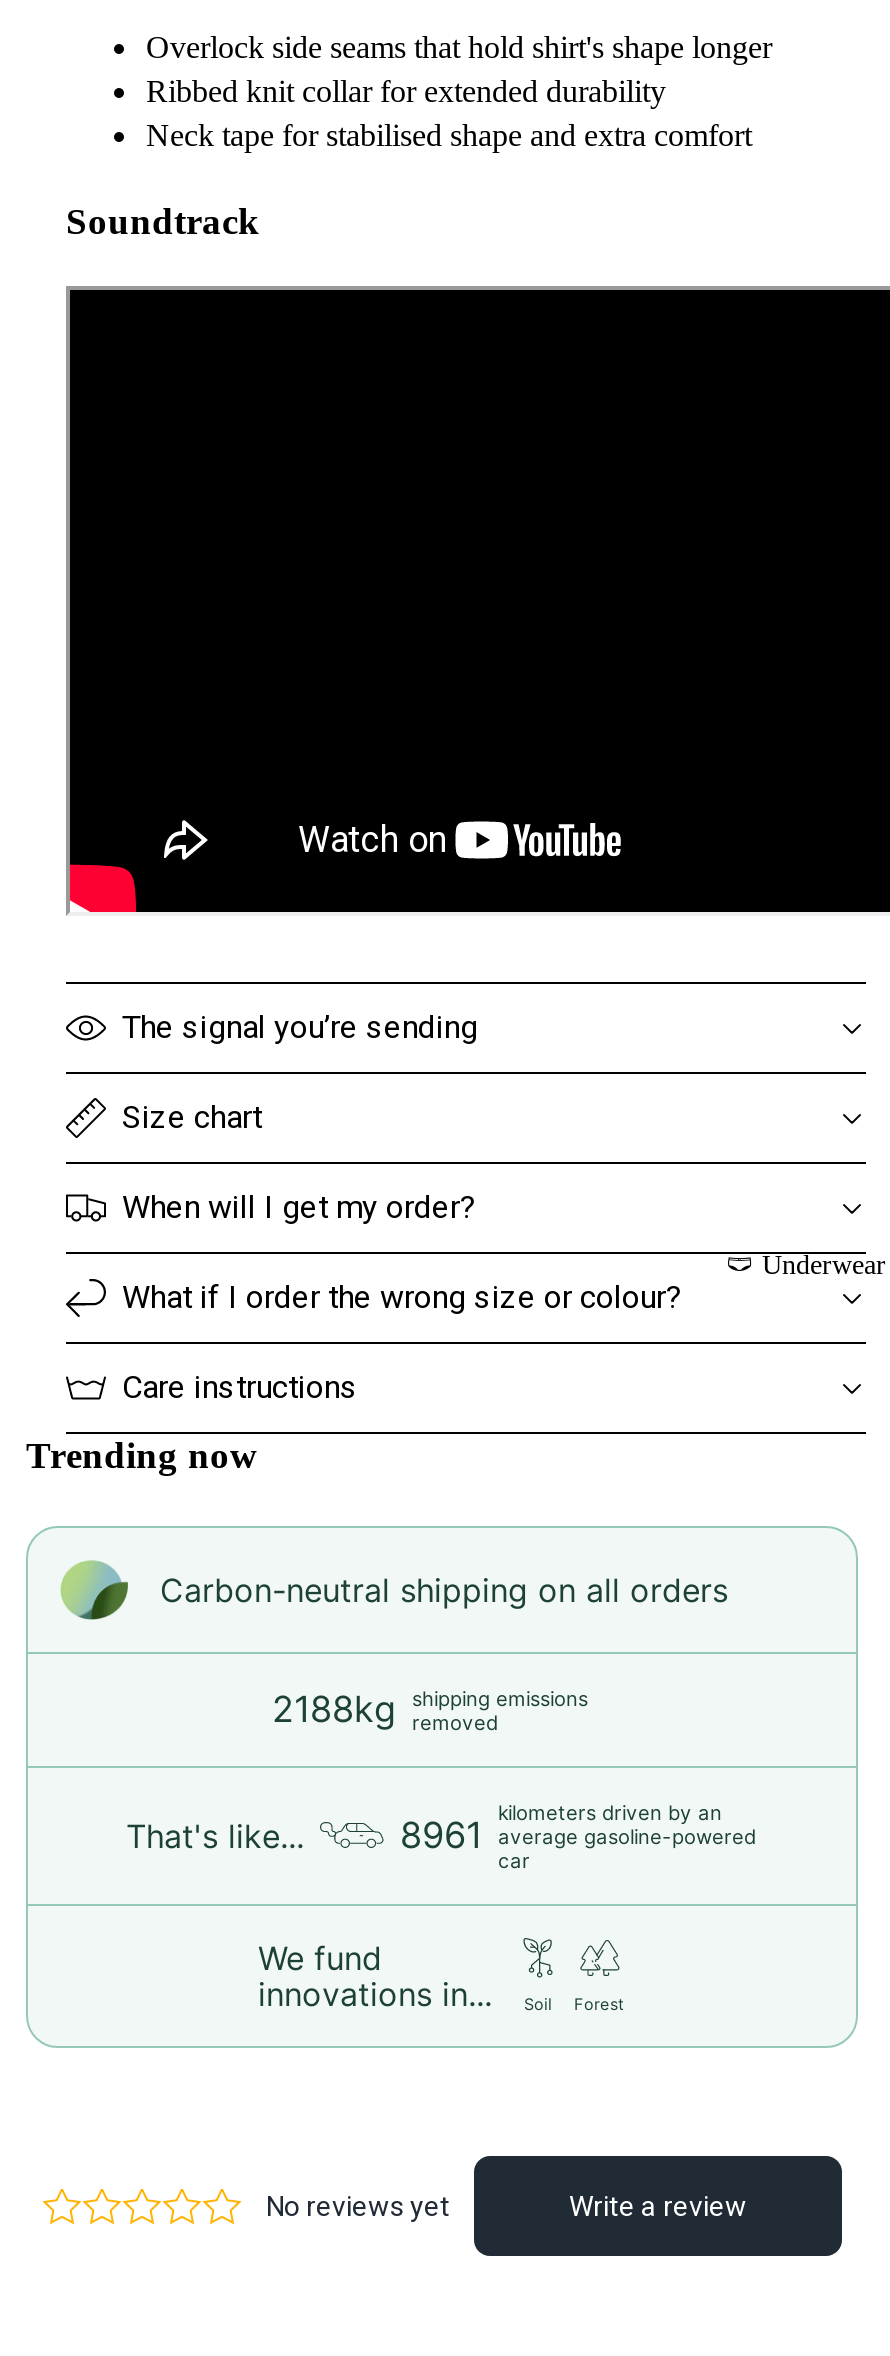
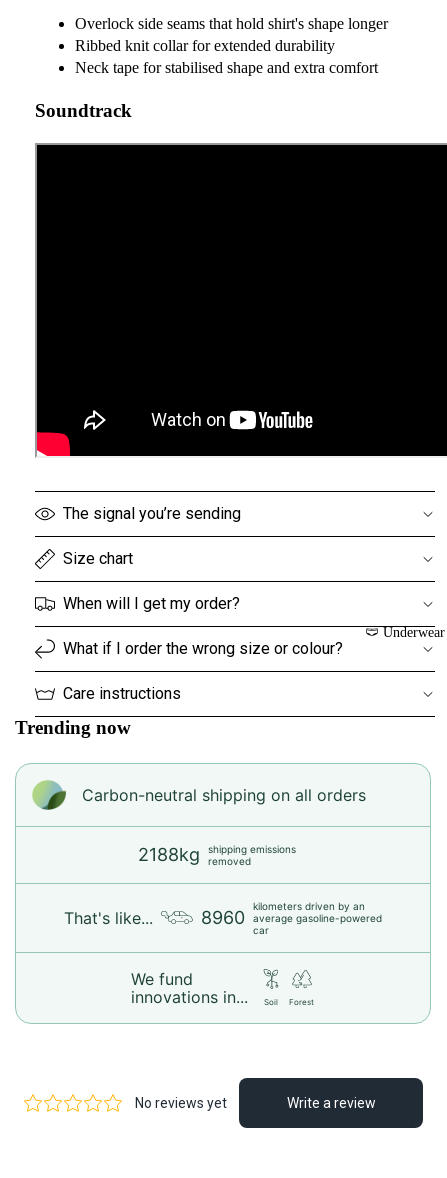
- 8961 average gasoline-powered
+ 8960 average gasoline-powered
